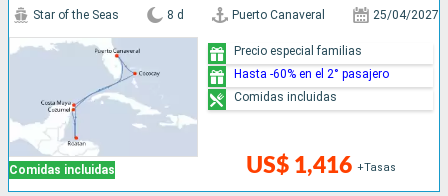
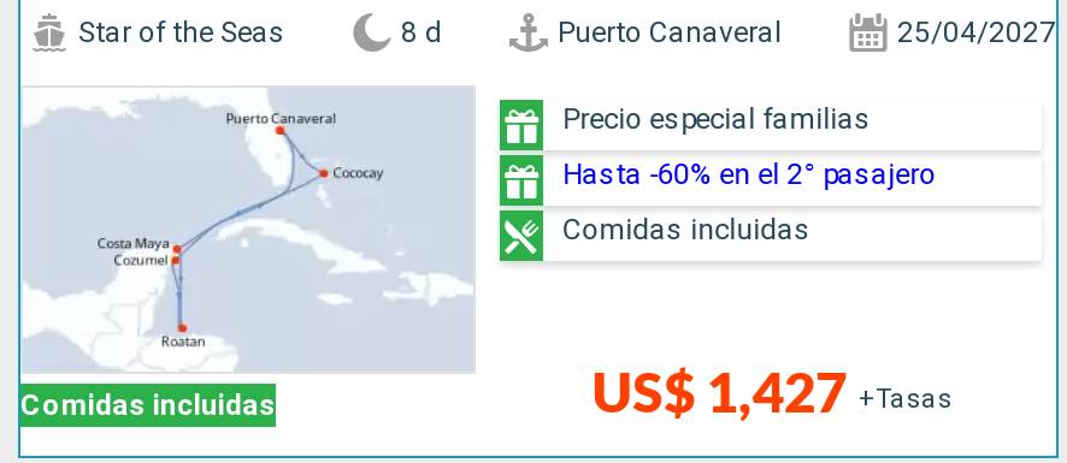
- US$ 1,416 +Tasas
+ US$ 1,427 +Tasas
